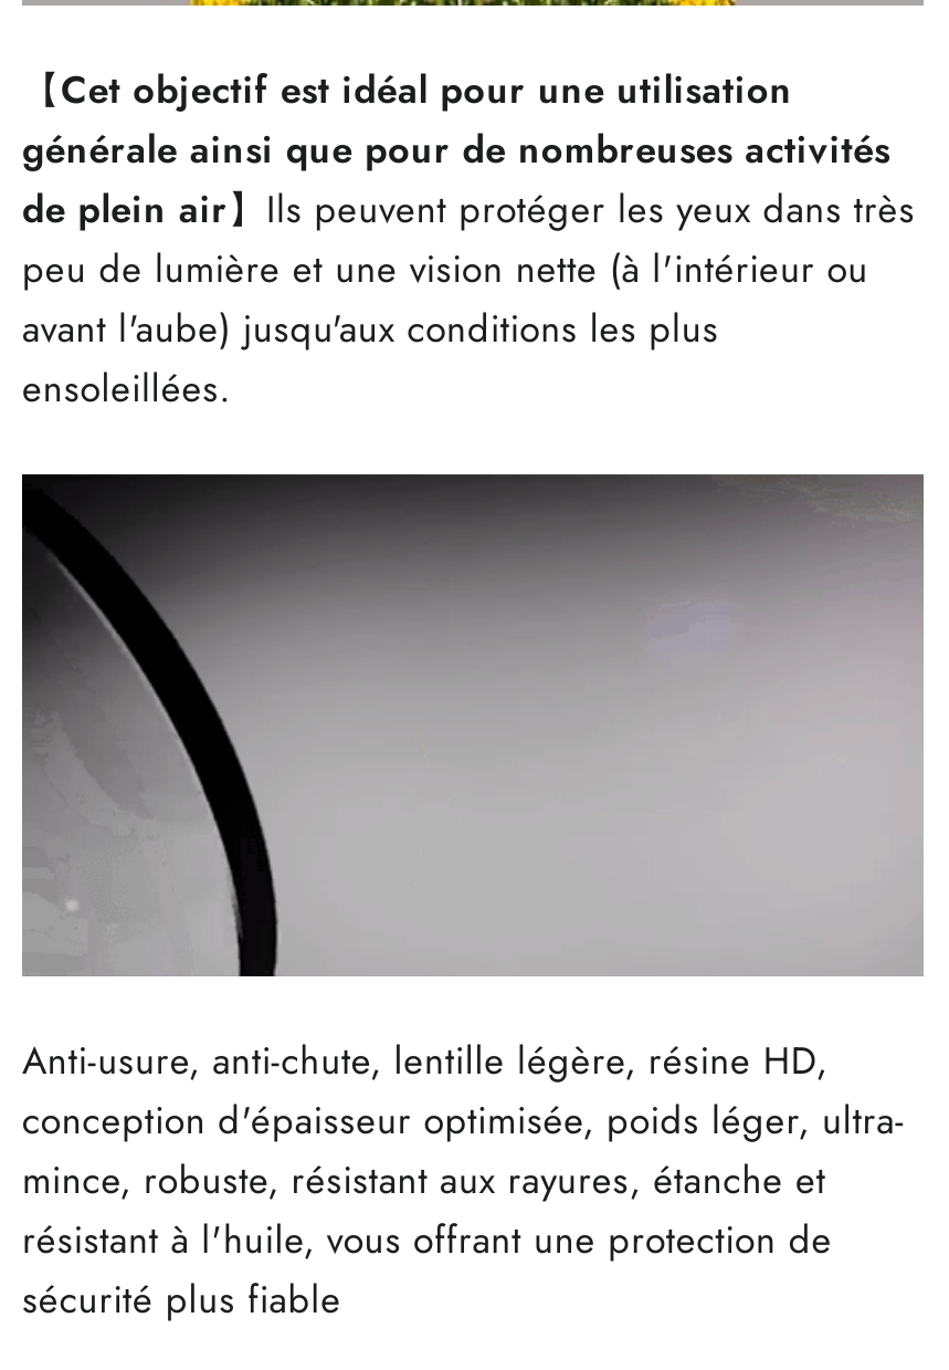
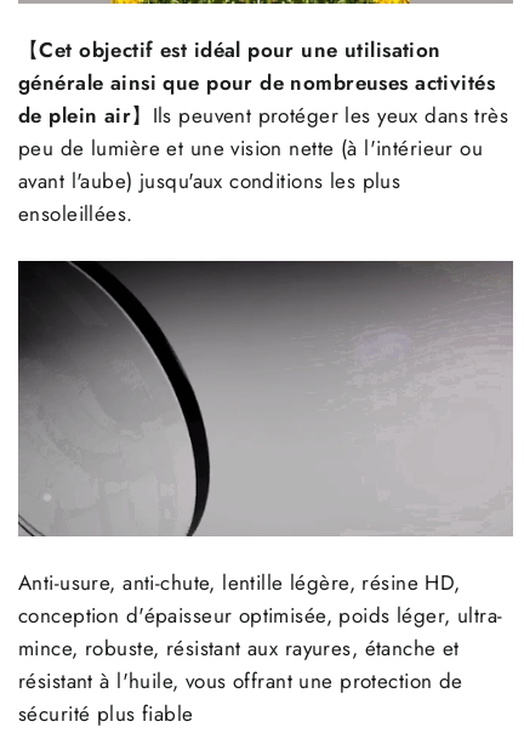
- [image]
+ [image]
